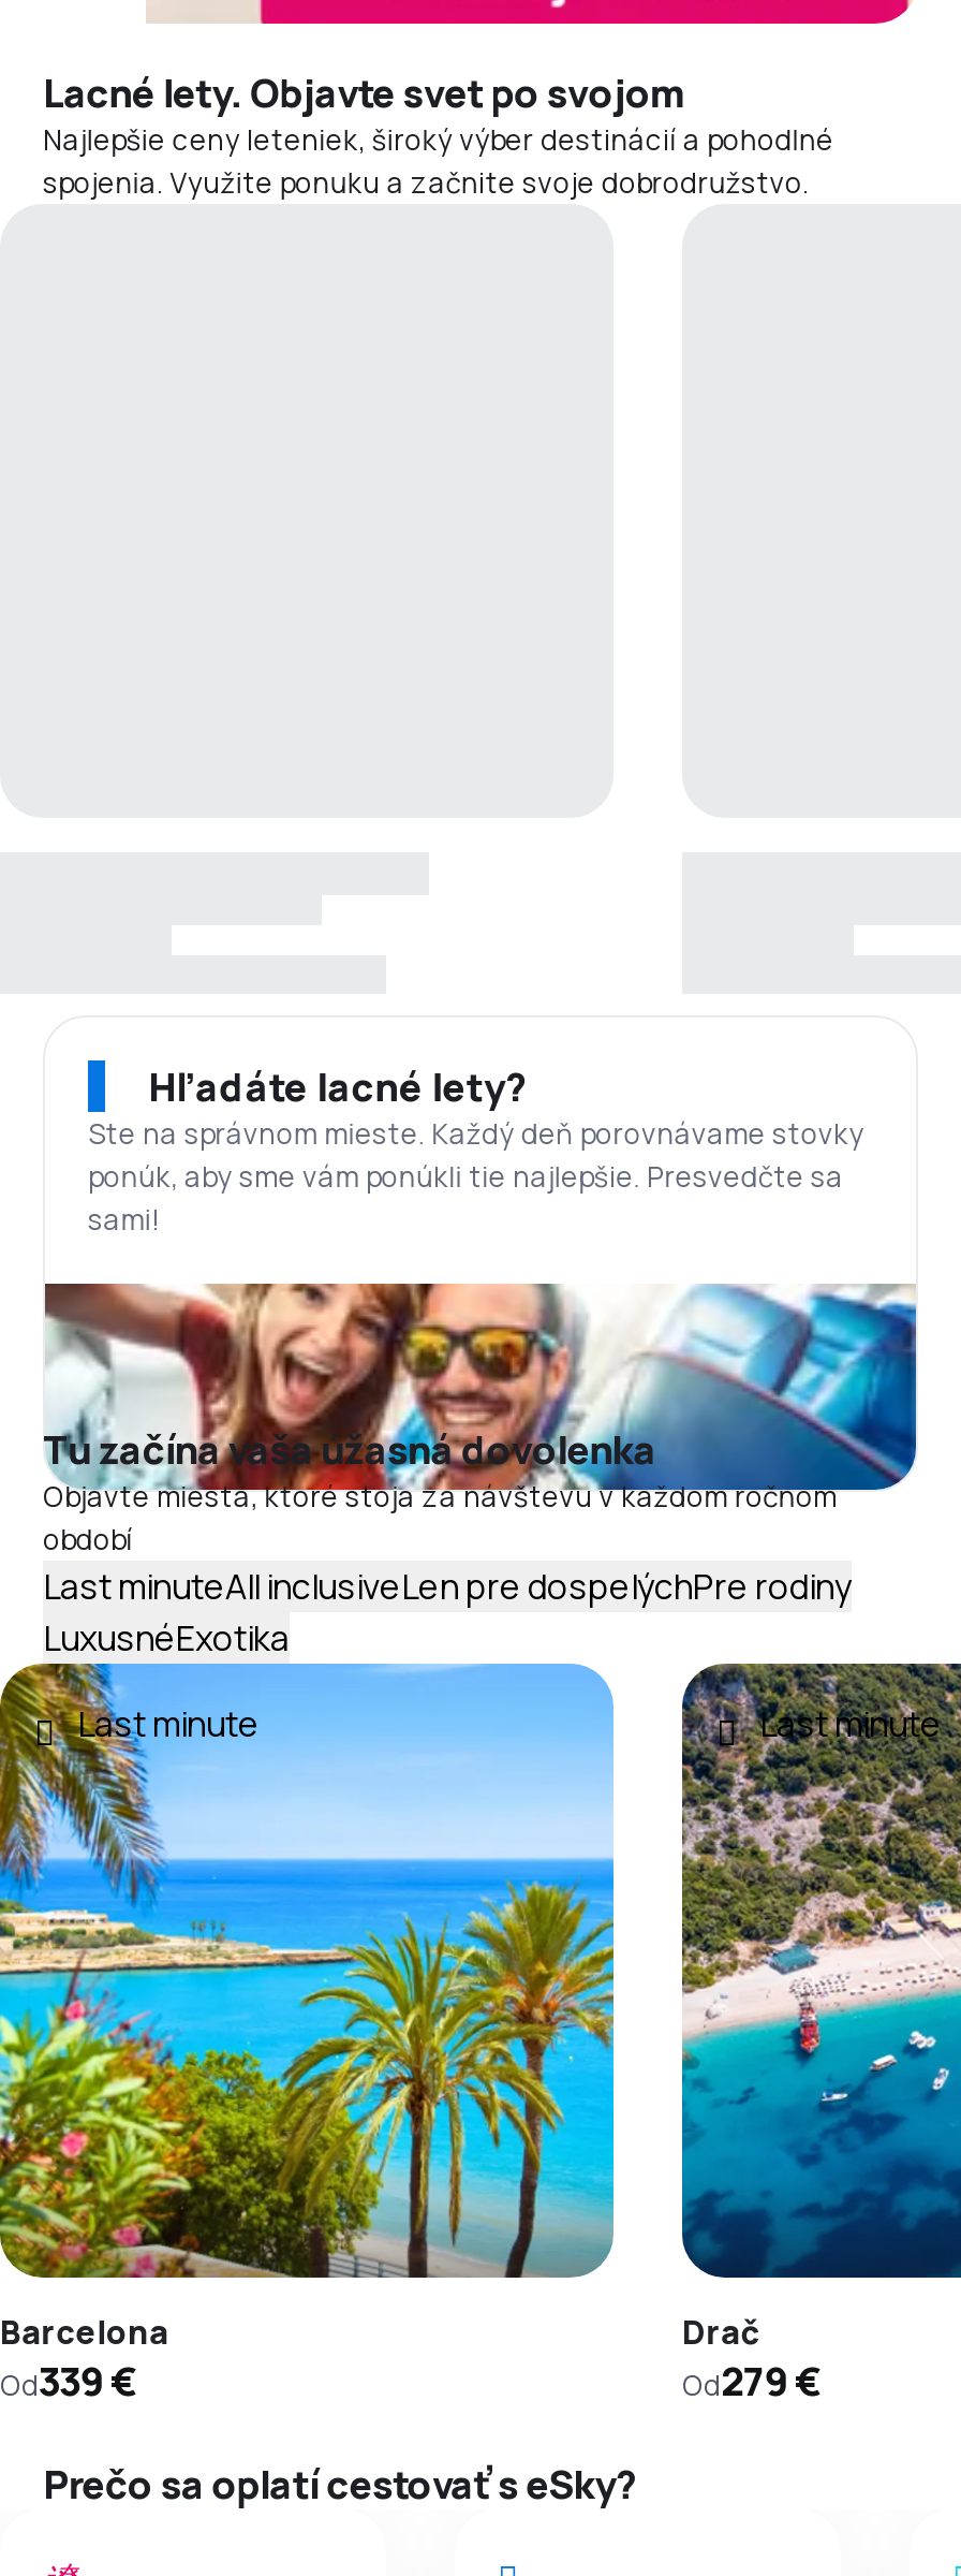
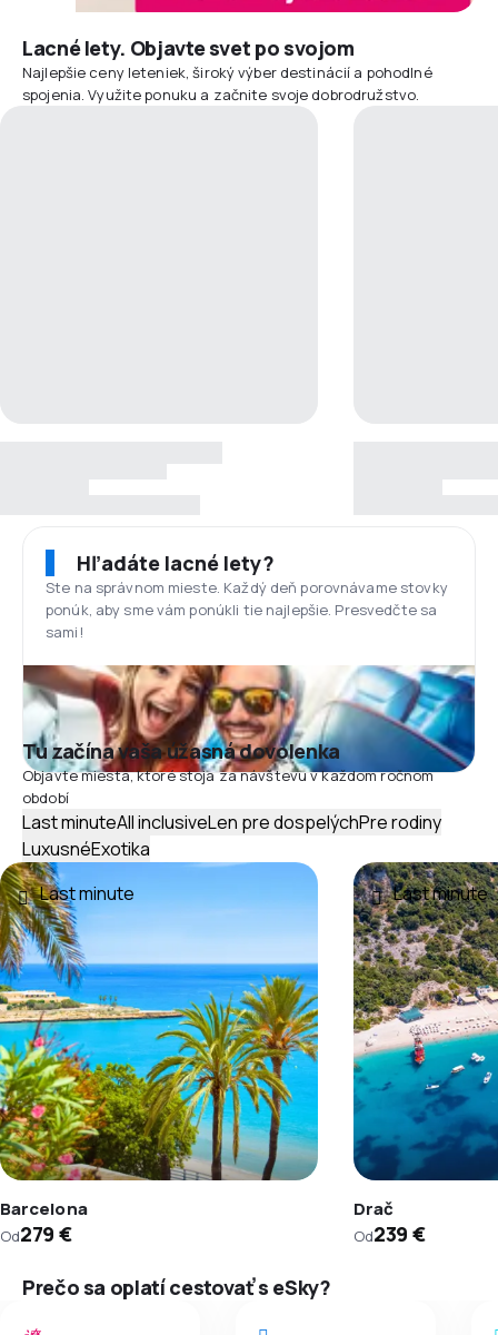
- Od339 €
+ Od279 €

- Od279 €
+ Od239 €
